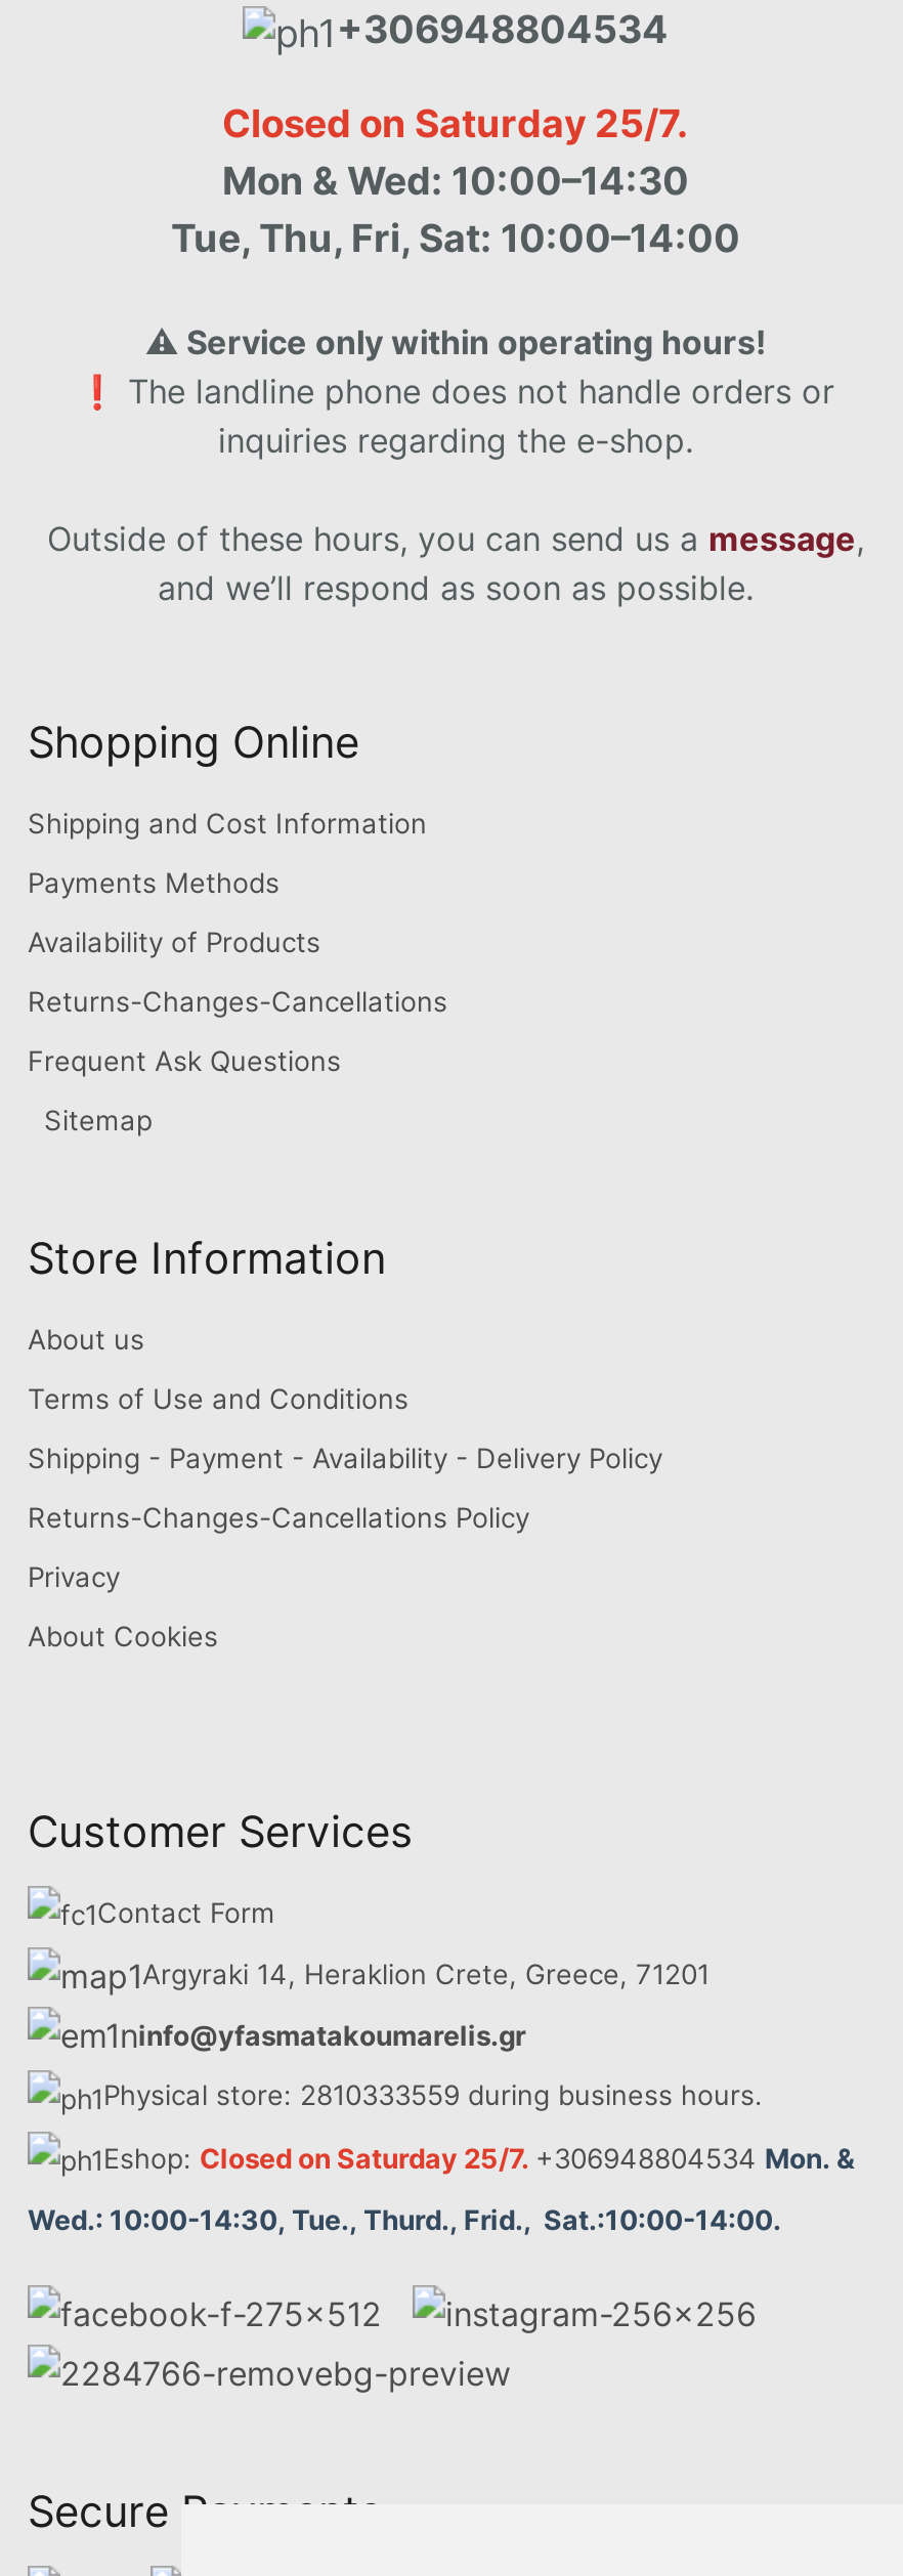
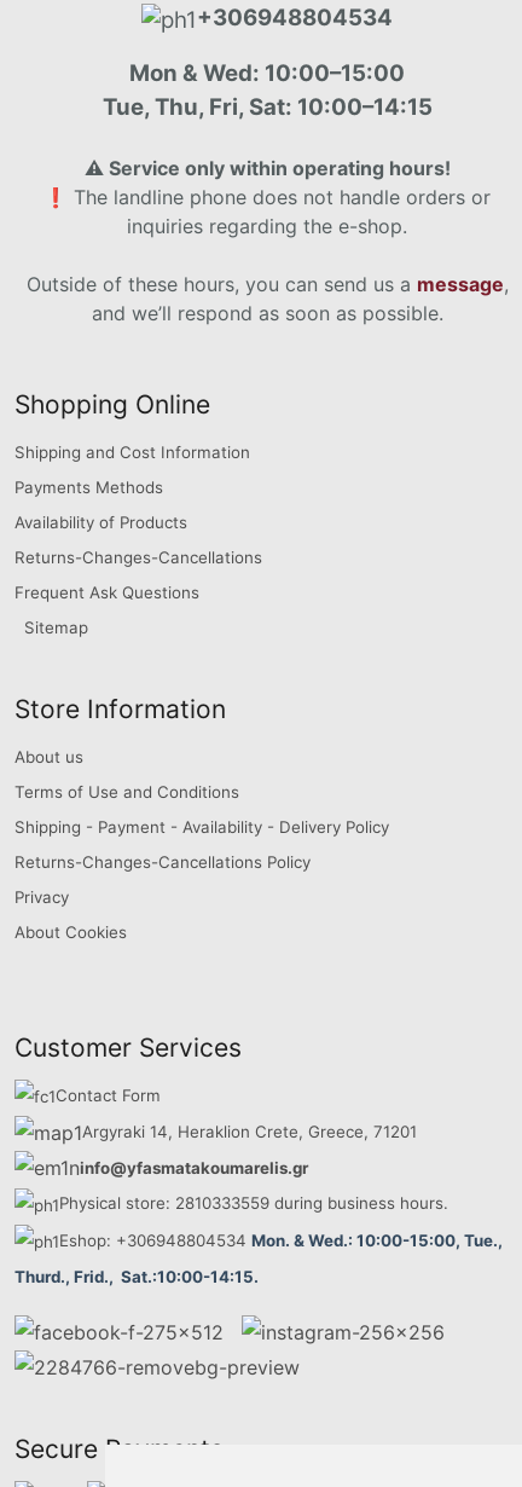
- Closed on Saturday 25/7.
- Mon & Wed: 10:00–14:30
- Tue, Thu, Fri, Sat: 10:00–14:00
+ Mon & Wed: 10:00–15:00
+ Tue, Thu, Fri, Sat: 10:00–14:15

- Eshop: Closed on Saturday 25/7. +306948804534 Mon. &
+ Eshop: +306948804534 Mon. & Wed.: 10:00-15:00, Tue.,

- Wed.: 10:00-14:30, Tue., Thurd., Frid., Sat.:10:00-14:00.
+ Thurd., Frid., Sat.:10:00-14:15.
